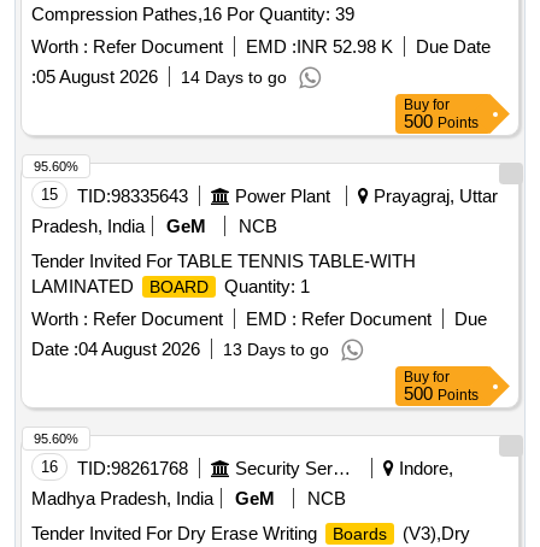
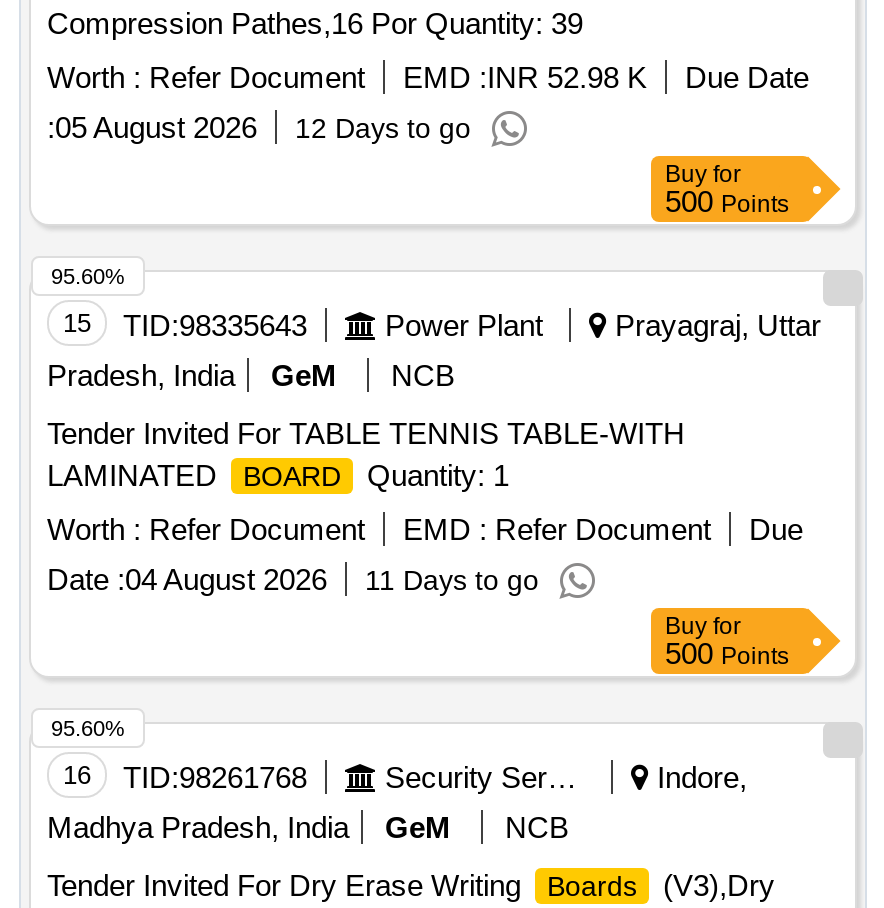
- :05 August 2026 14 Days to go
+ :05 August 2026 12 Days to go

- Date : 04 August 2026 13 Days to go
+ Date : 04 August 2026 11 Days to go
